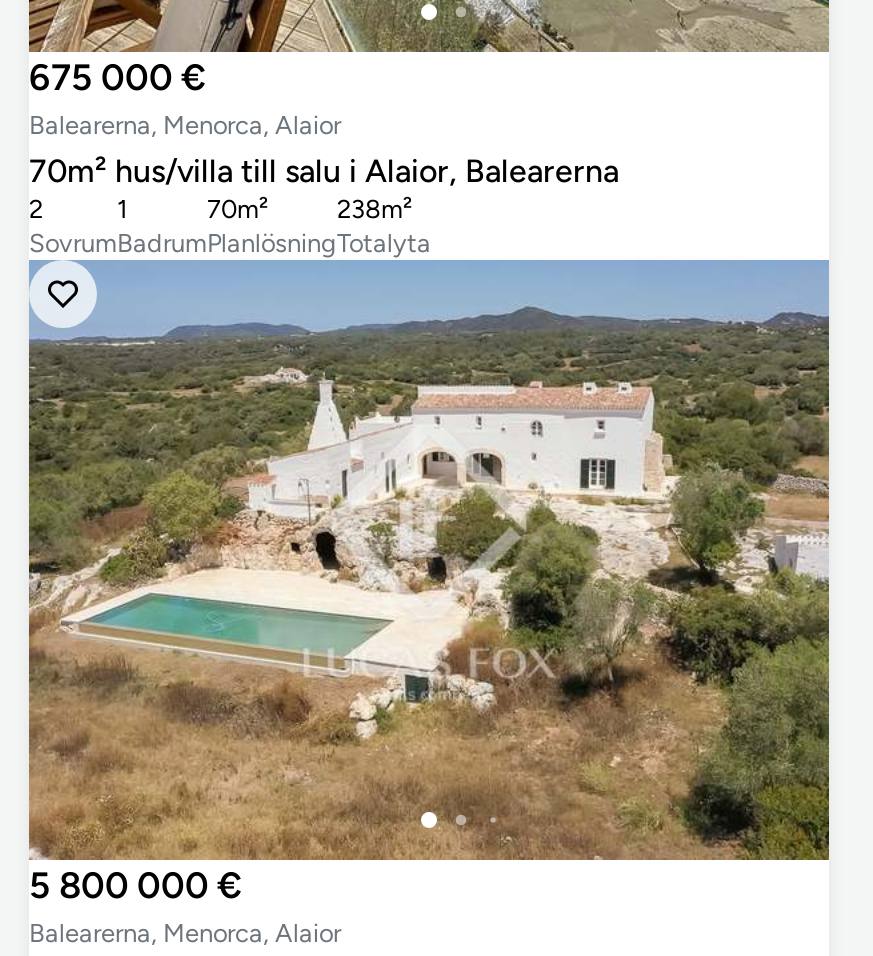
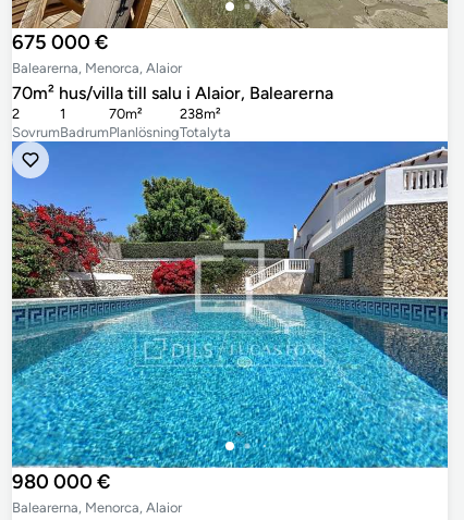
- [image]
- 5 800 000 €
+ [image]
+ 980 000 €
